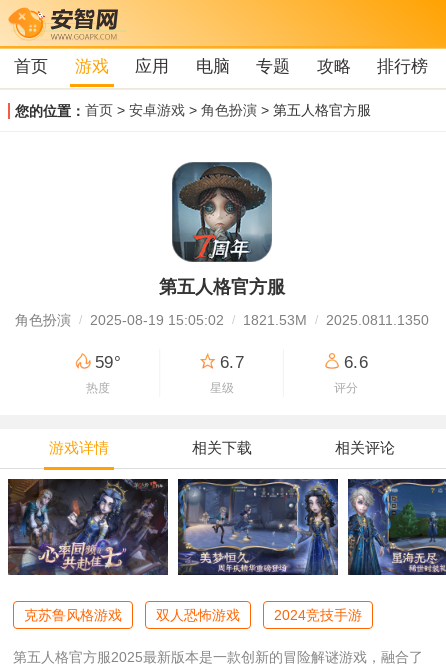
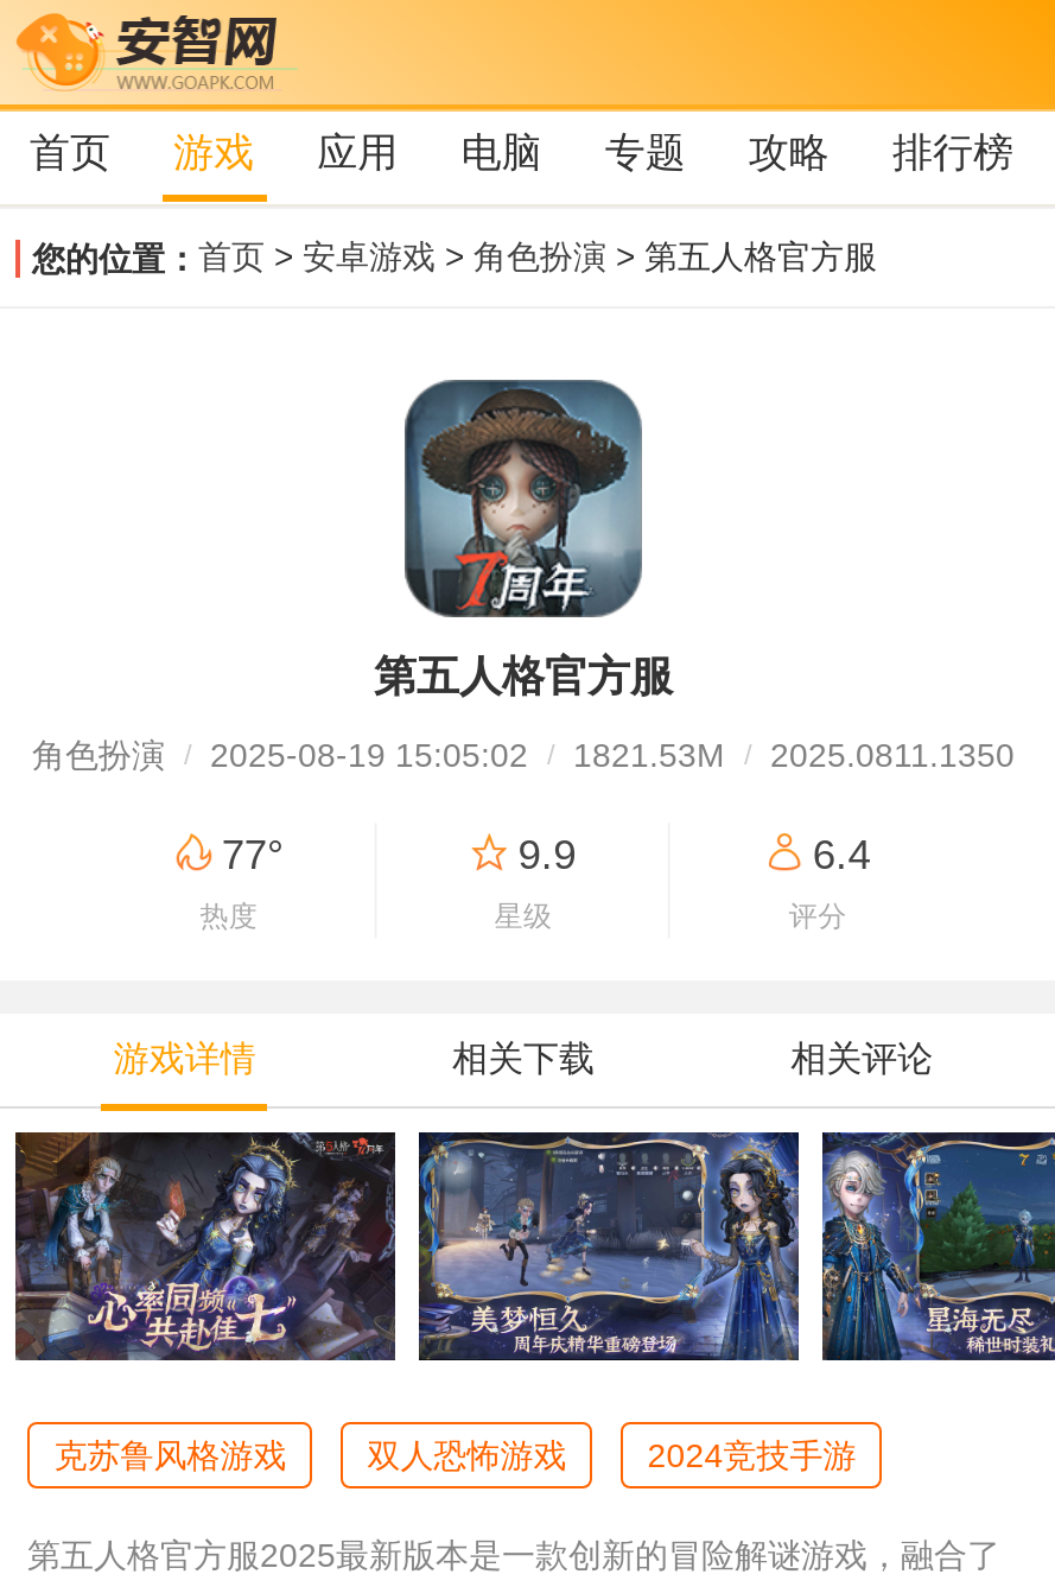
- 59°
+ 77°

- 6.7
+ 9.9

- 6.6
+ 6.4
